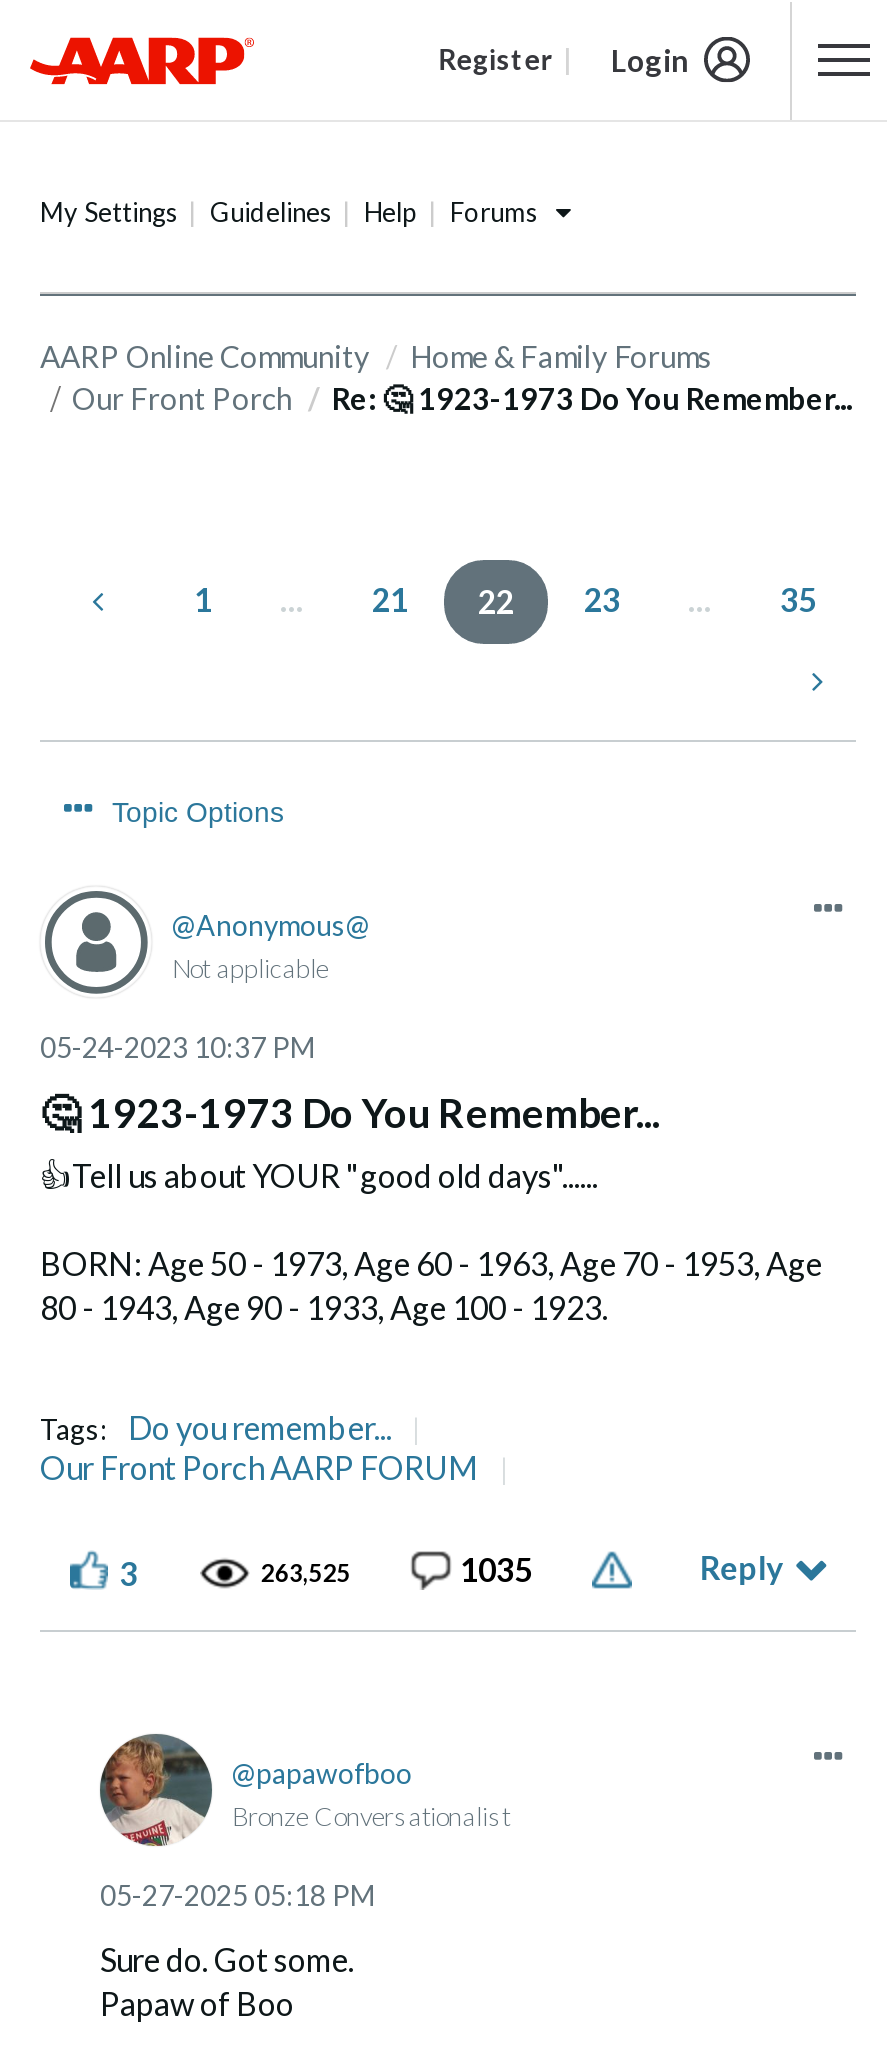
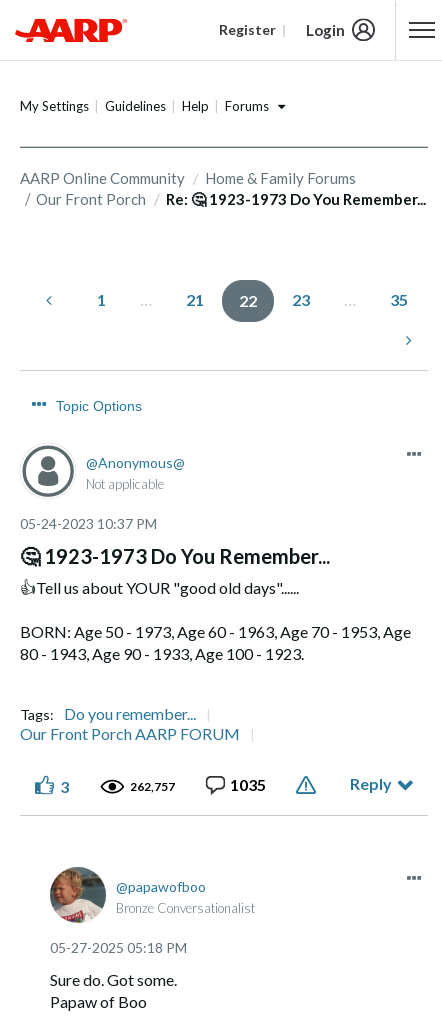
- 263,525
+ 262,757
